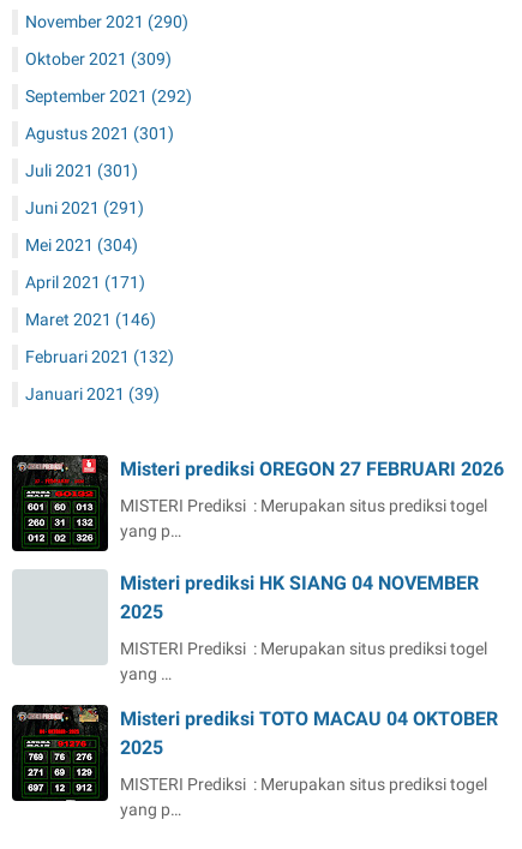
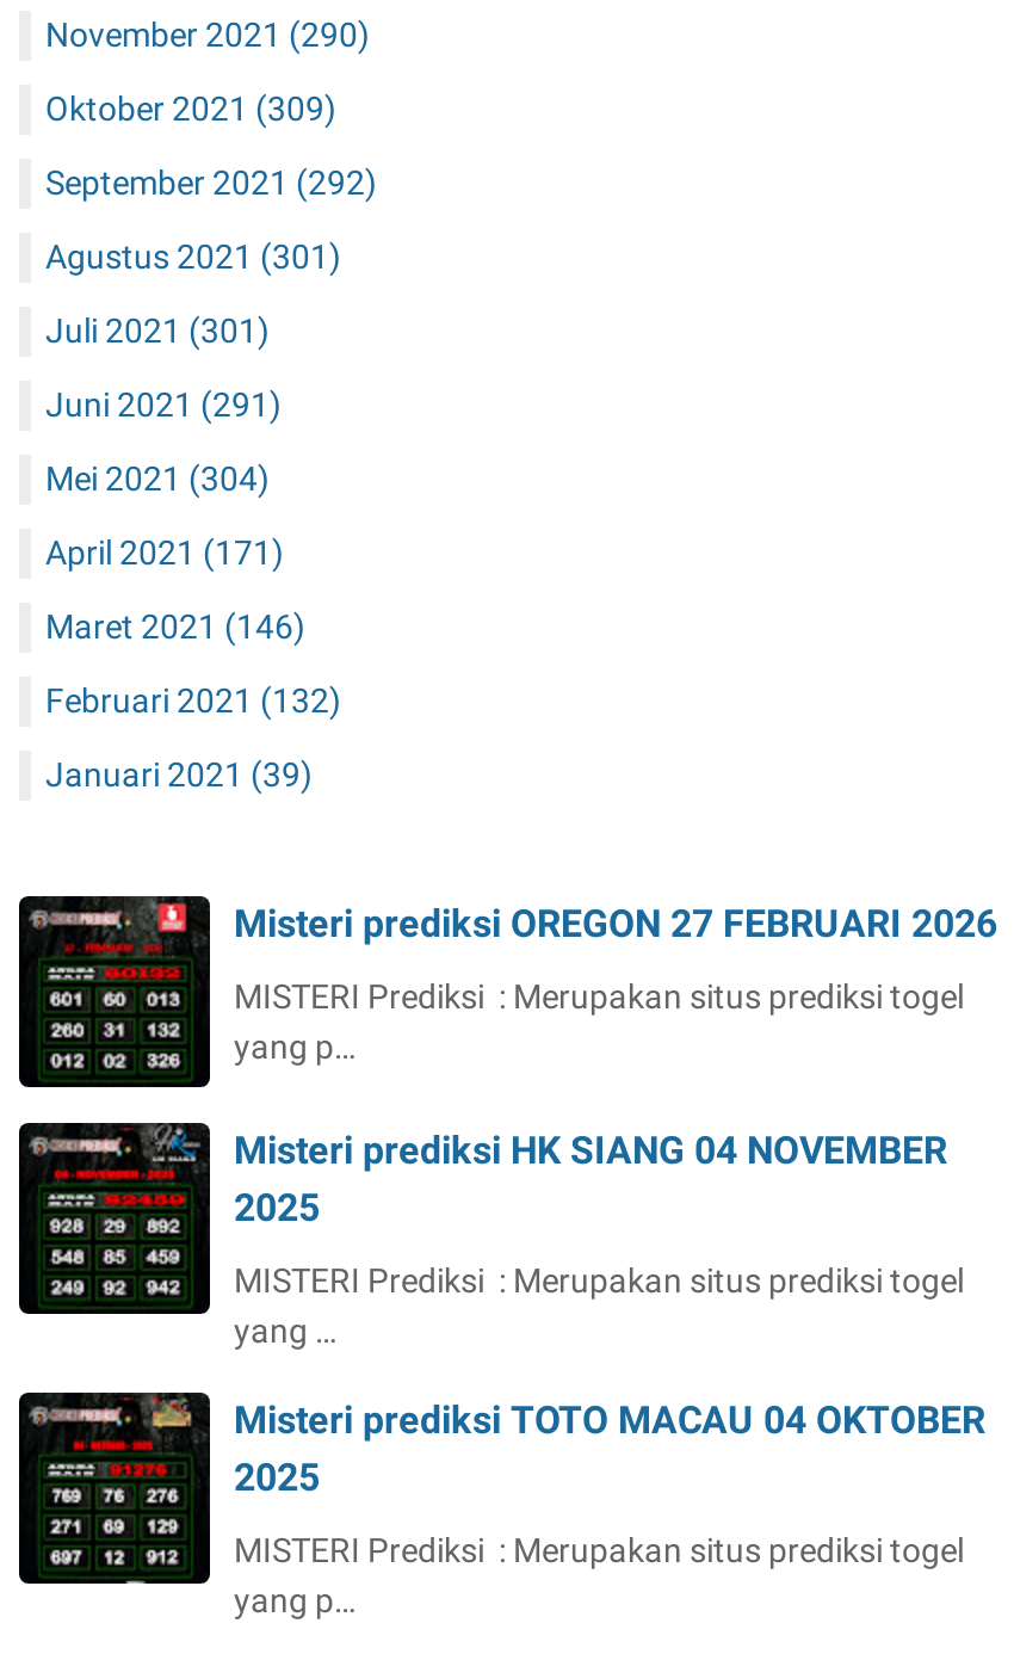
+ [image]
